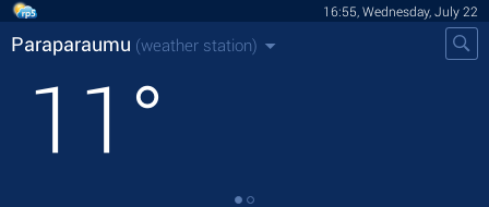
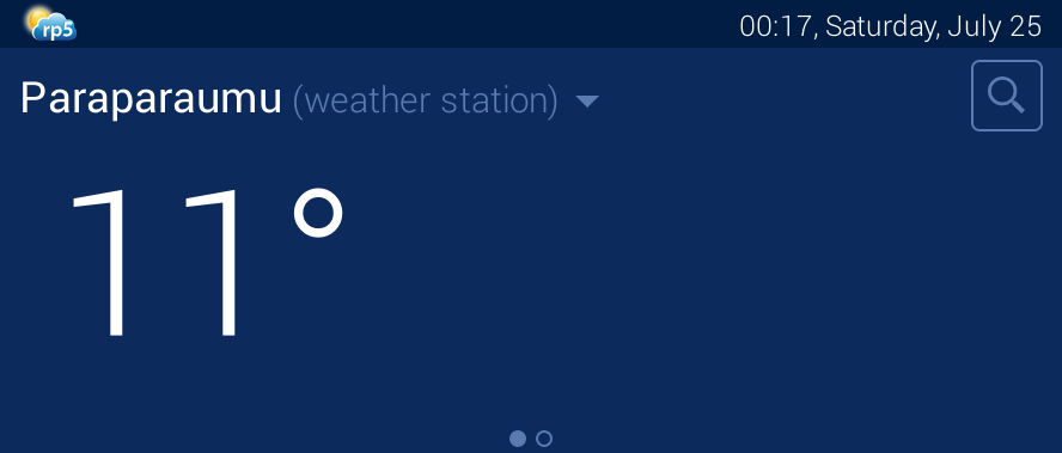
- 16:55, Wednesday, July 22
+ 00:17, Saturday, July 25
